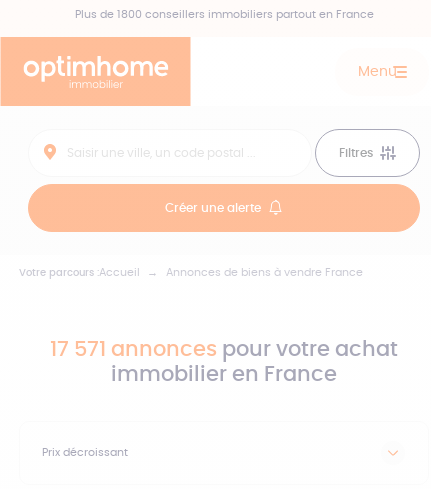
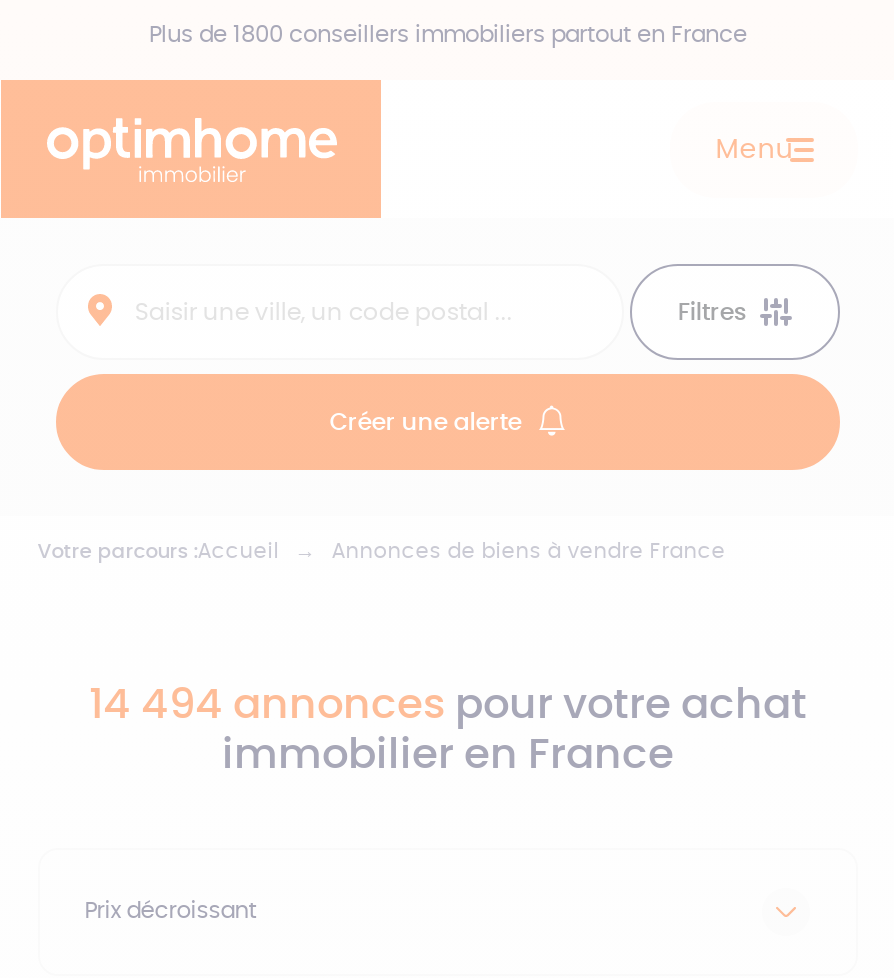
- 17 571 annonces pour votre achat
+ 14 494 annonces pour votre achat
